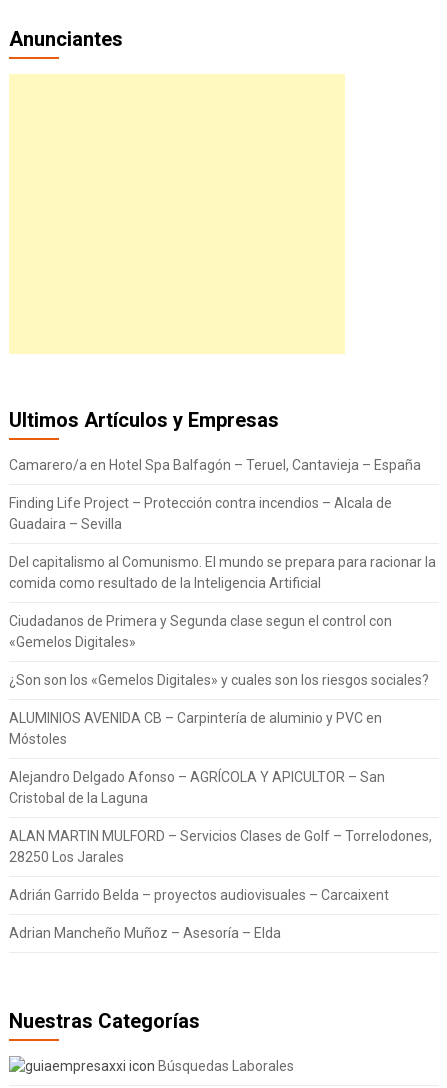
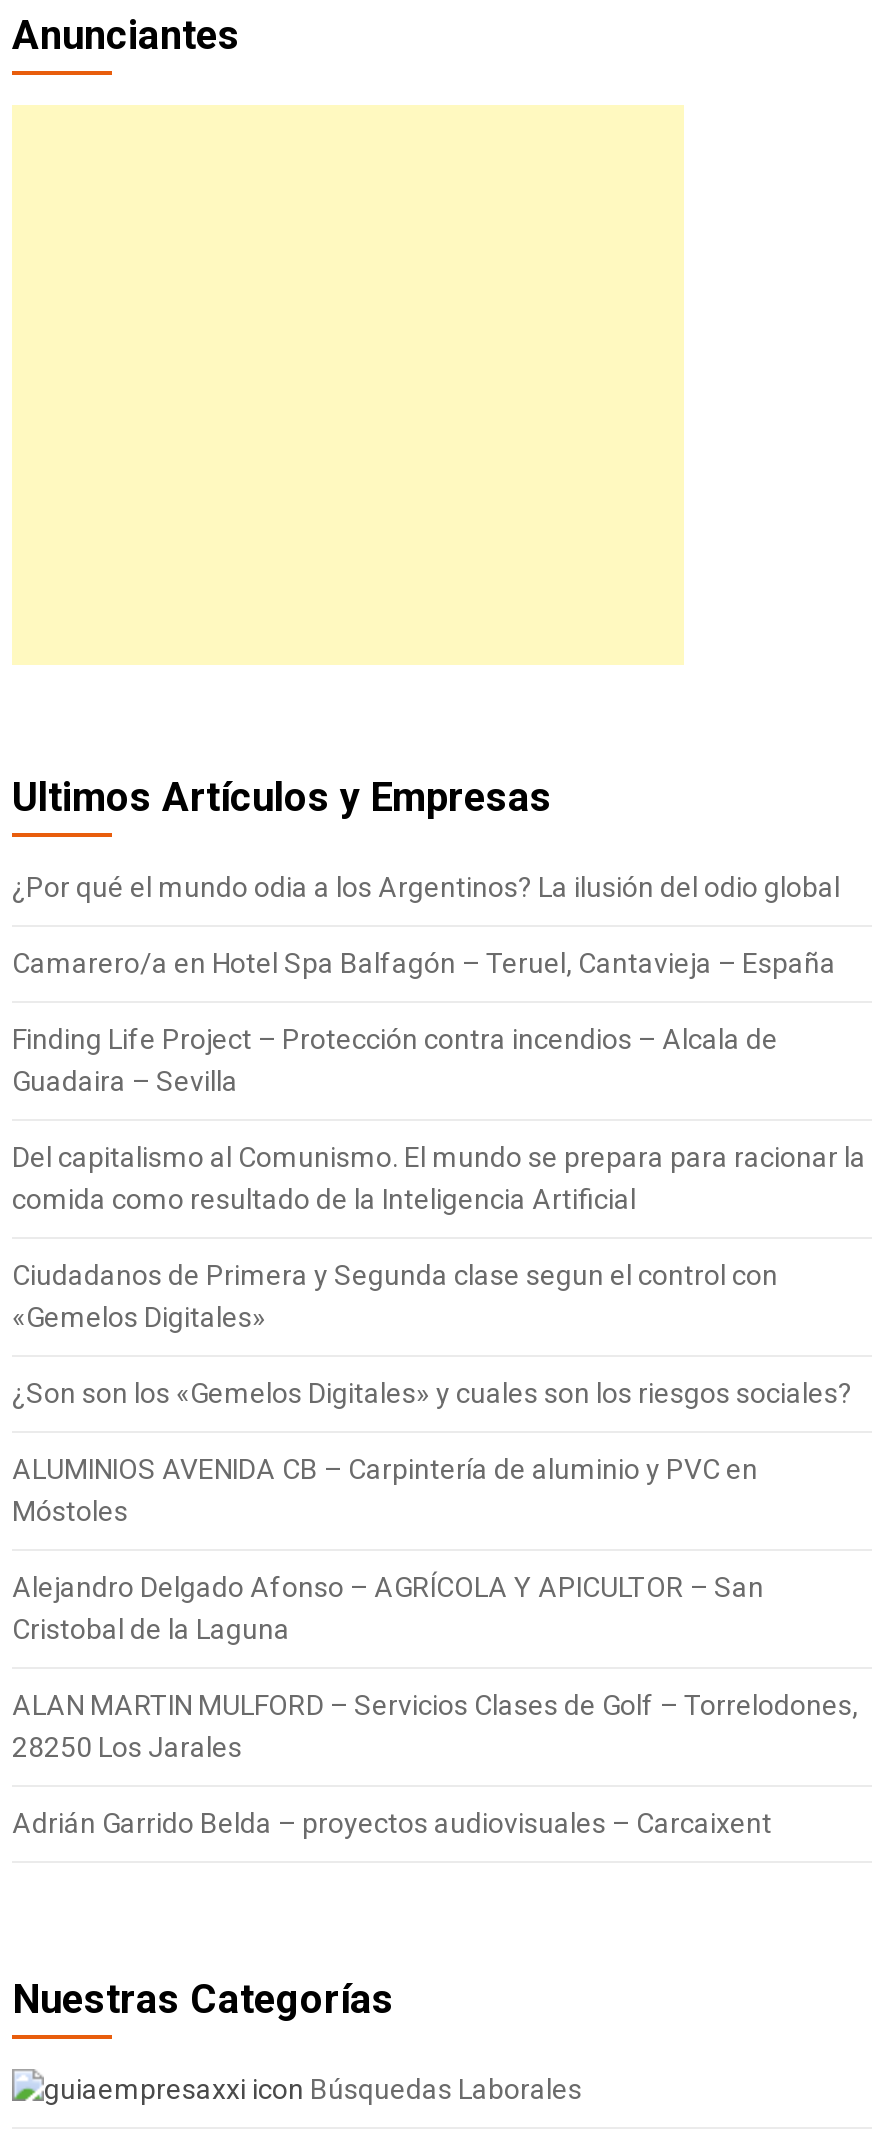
+ ¿Por qué el mundo odia a los Argentinos? La ilusión del odio global

moved down: Camarero/a en Hotel Spa Balfagón – Teruel, Cantavieja – España | Finding Life Project – Protección contra incendios – Alcala de | Guadaira – Sevilla | ... | 28250 Los Jarales | Adrián Garrido Belda – proyectos audiovisuales – Carcaixent

- Adrian Mancheño Muñoz – Asesoría – Elda
